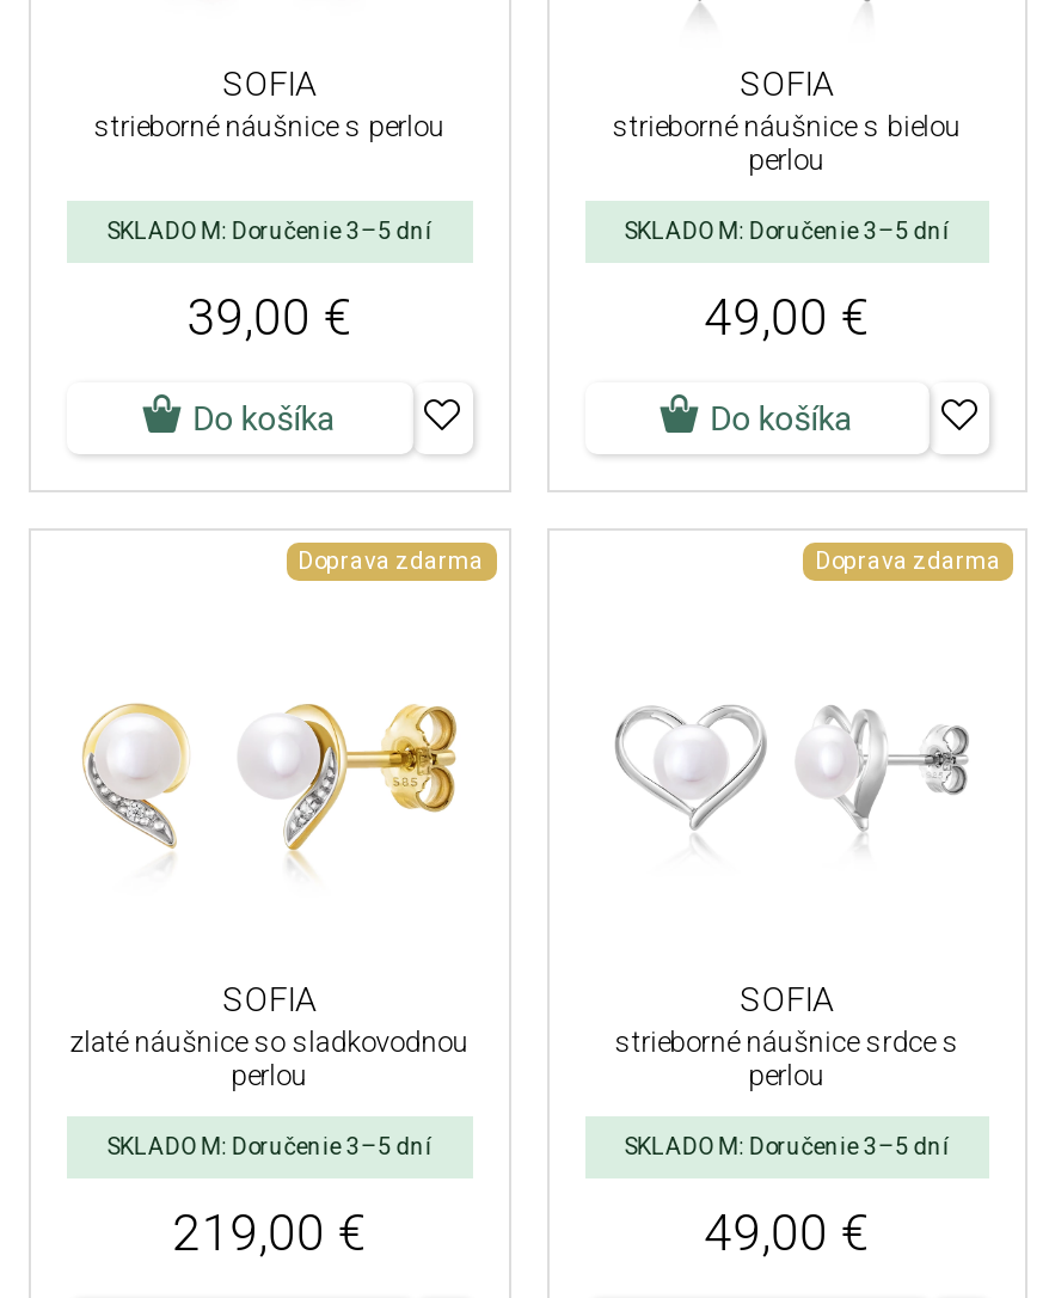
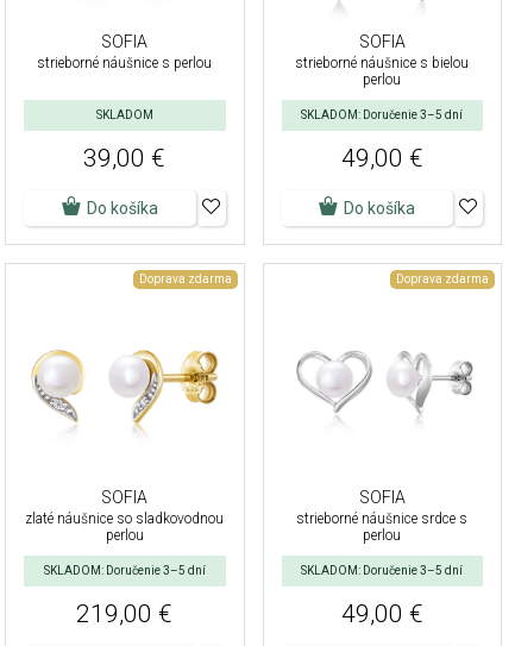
- SKLADOM: Doručenie 3–5 dní
+ SKLADOM
